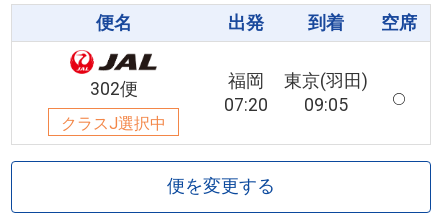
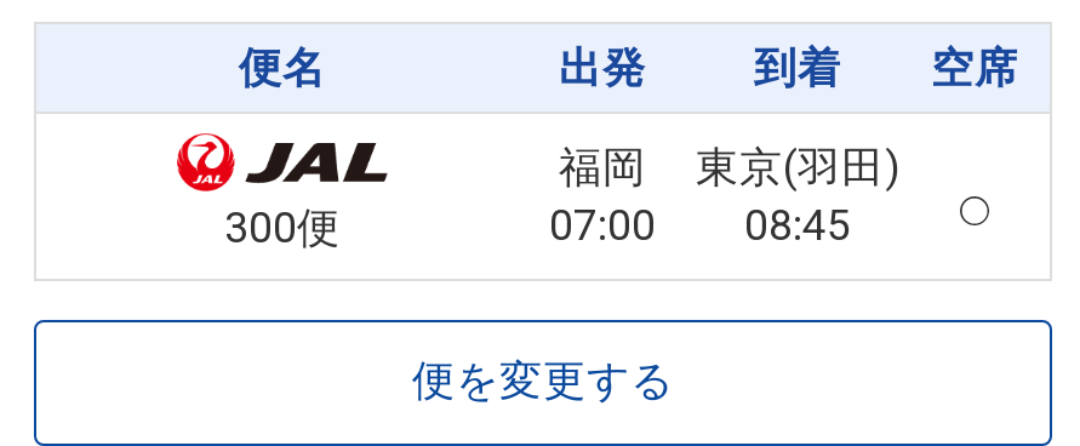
- 302便
- クラスJ選択中
+ 300便

- 07:20
+ 07:00

- 09:05
+ 08:45
